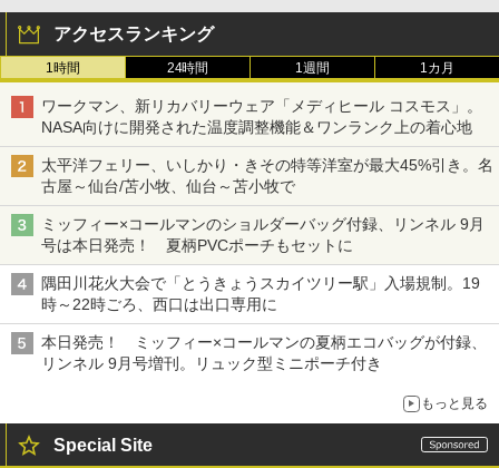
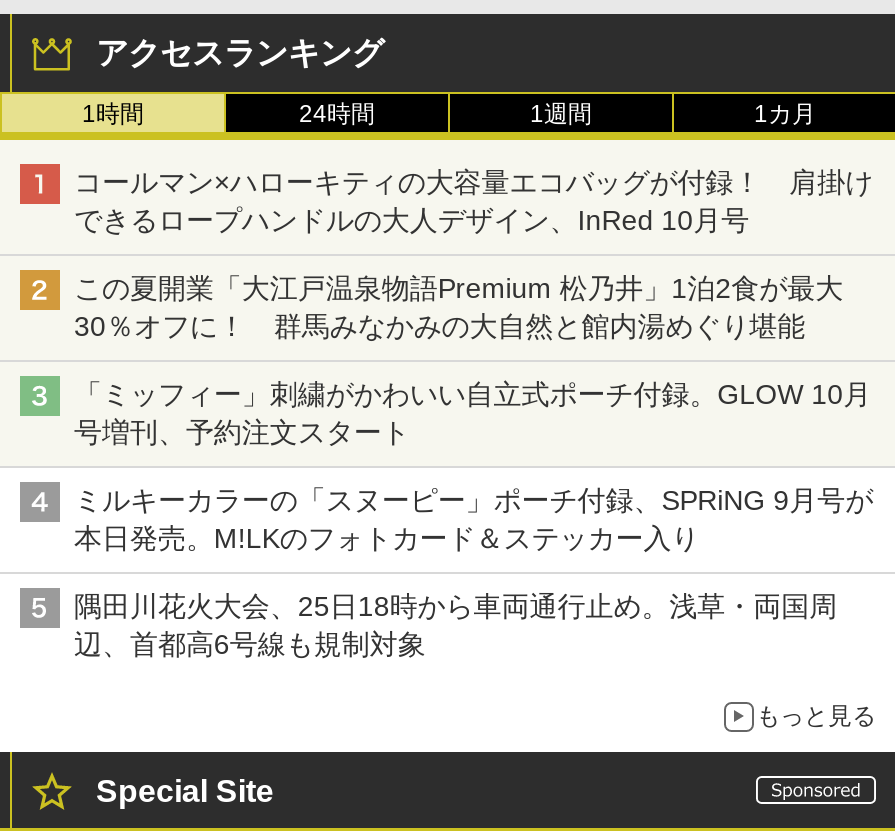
- ワークマン、新リカバリーウェア「メディヒール コスモス」。
- NASA向けに開発された温度調整機能＆ワンランク上の着心地
+ コールマン×ハローキティの大容量エコバッグが付録！ 肩掛け
+ できるロープハンドルの大人デザイン、InRed 10月号

- 太平洋フェリー、いしかり・きその特等洋室が最大45%引き。名
- 古屋～仙台/苫小牧、仙台～苫小牧で
+ この夏開業「大江戸温泉物語Premium 松乃井」1泊2食が最大
+ 30％オフに！ 群馬みなかみの大自然と館内湯めぐり堪能

- ミッフィー×コールマンのショルダーバッグ付録、リンネル 9月
- 号は本日発売！ 夏柄PVCポーチもセットに
+ 「ミッフィー」刺繍がかわいい自立式ポーチ付録。GLOW 10月
+ 号増刊、予約注文スタート

- 隅田川花火大会で「とうきょうスカイツリー駅」入場規制。19
- 時～22時ごろ、西口は出口専用に
+ ミルキーカラーの「スヌーピー」ポーチ付録、SPRiNG 9月号が
+ 本日発売。M!LKのフォトカード＆ステッカー入り

- 本日発売！ ミッフィー×コールマンの夏柄エコバッグが付録、
- リンネル 9月号増刊。リュック型ミニポーチ付き
+ 隅田川花火大会、25日18時から車両通行止め。浅草・両国周
+ 辺、首都高6号線も規制対象
